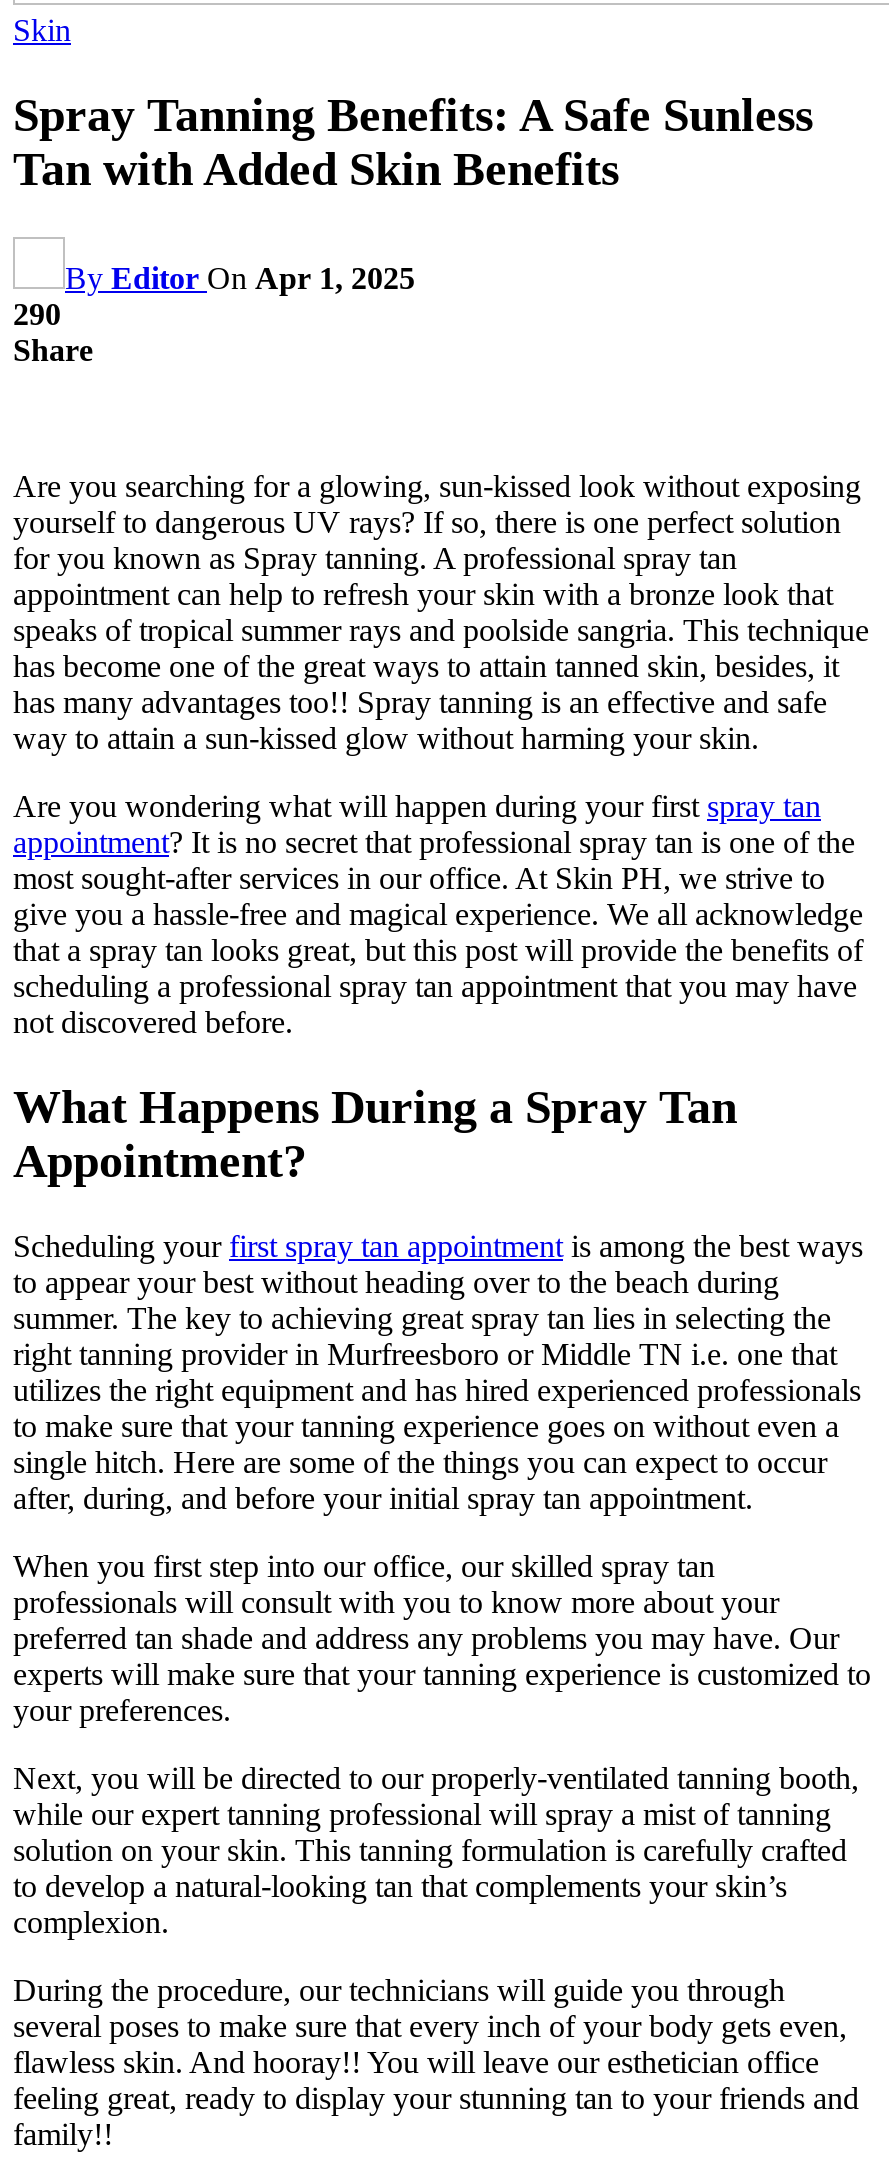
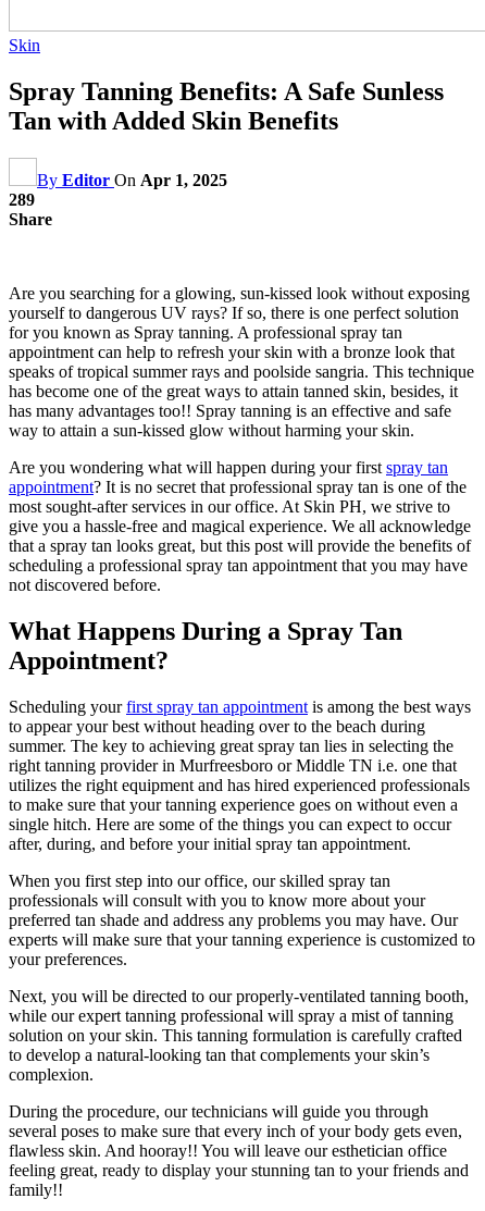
- 290
+ 289
